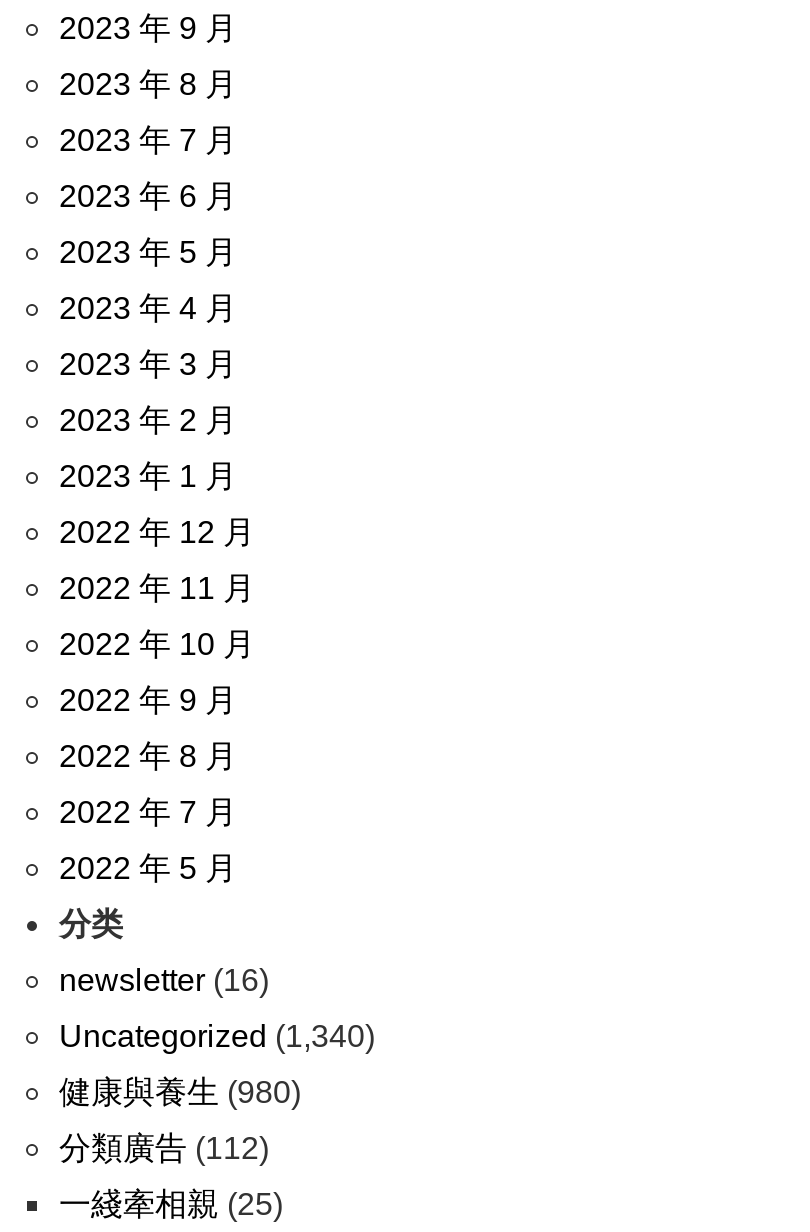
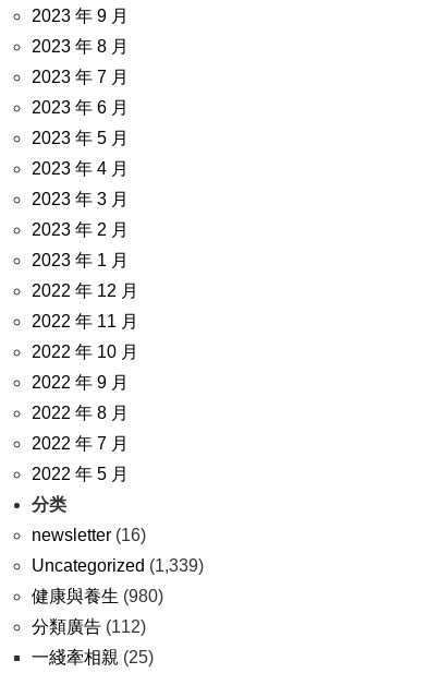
- Uncategorized (1,340)
+ Uncategorized (1,339)
